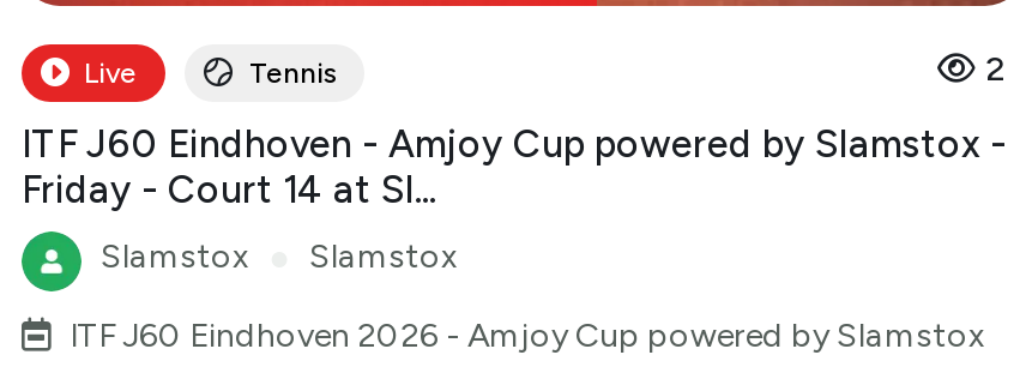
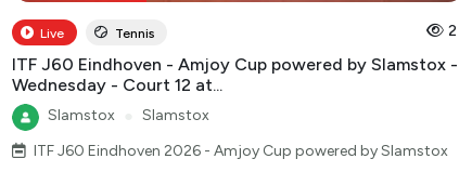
- Friday - Court 14 at Sl...
+ Wednesday - Court 12 at...
